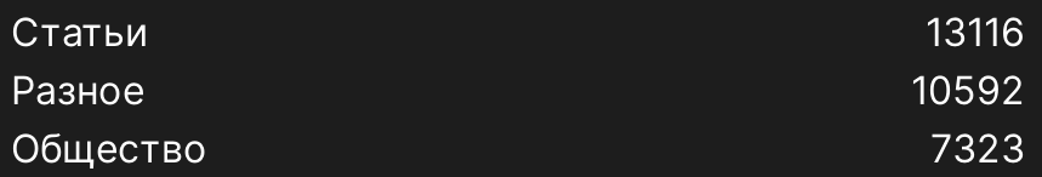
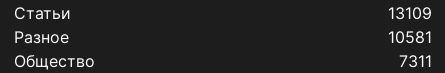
- 13116
+ 13109

- 10592
+ 10581

- 7323
+ 7311
